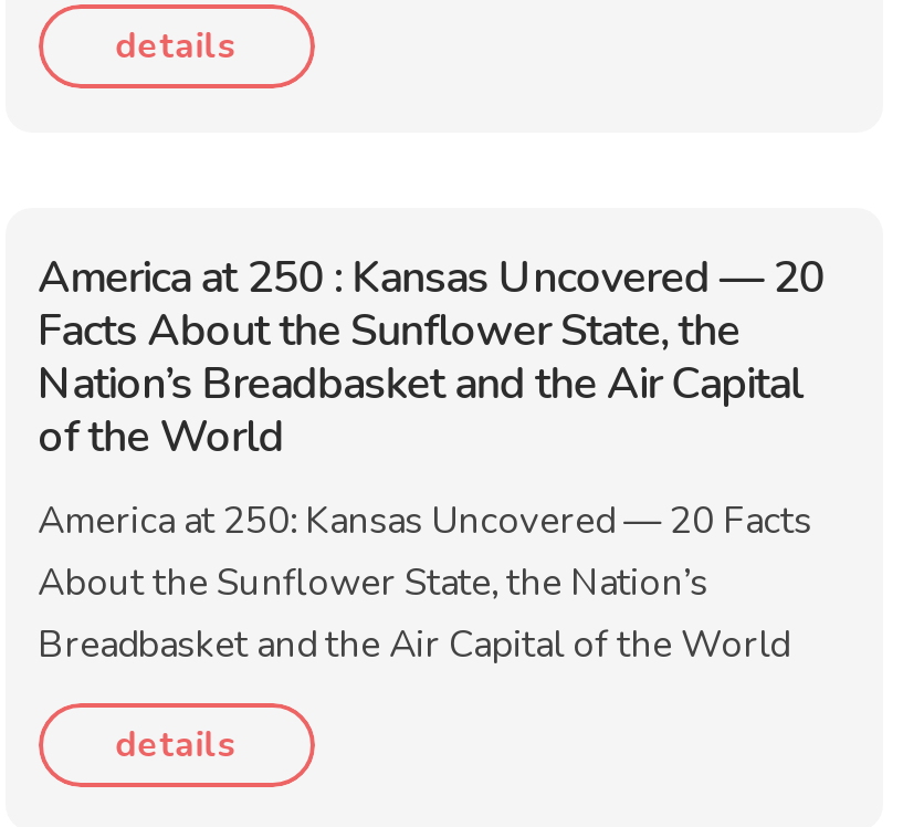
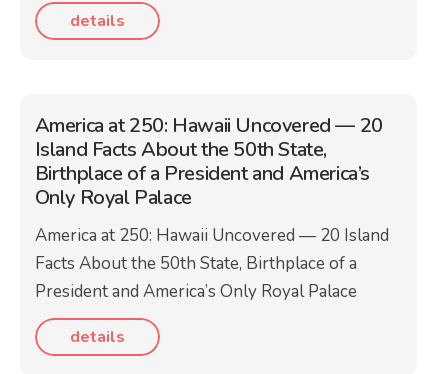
- America at 250 : Kansas Uncovered — 20
- Facts About the Sunflower State, the
- Nation’s Breadbasket and the Air Capital
- of the World
+ America at 250: Hawaii Uncovered — 20
+ Island Facts About the 50th State,
+ Birthplace of a President and America’s
+ Only Royal Palace

- America at 250: Kansas Uncovered — 20 Facts
- About the Sunflower State, the Nation’s
- Breadbasket and the Air Capital of the World
+ America at 250: Hawaii Uncovered — 20 Island
+ Facts About the 50th State, Birthplace of a
+ President and America’s Only Royal Palace
